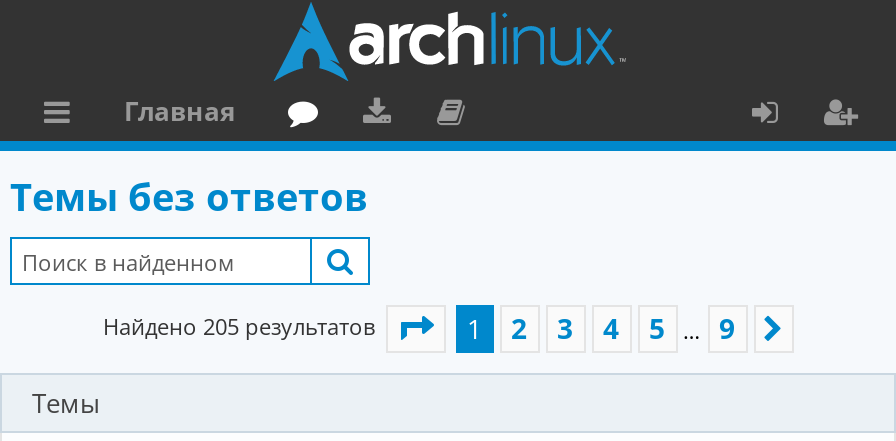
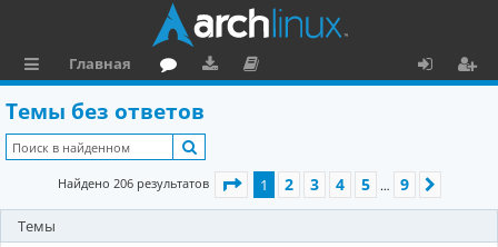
- Найдено 205 результатов
+ Найдено 206 результатов
